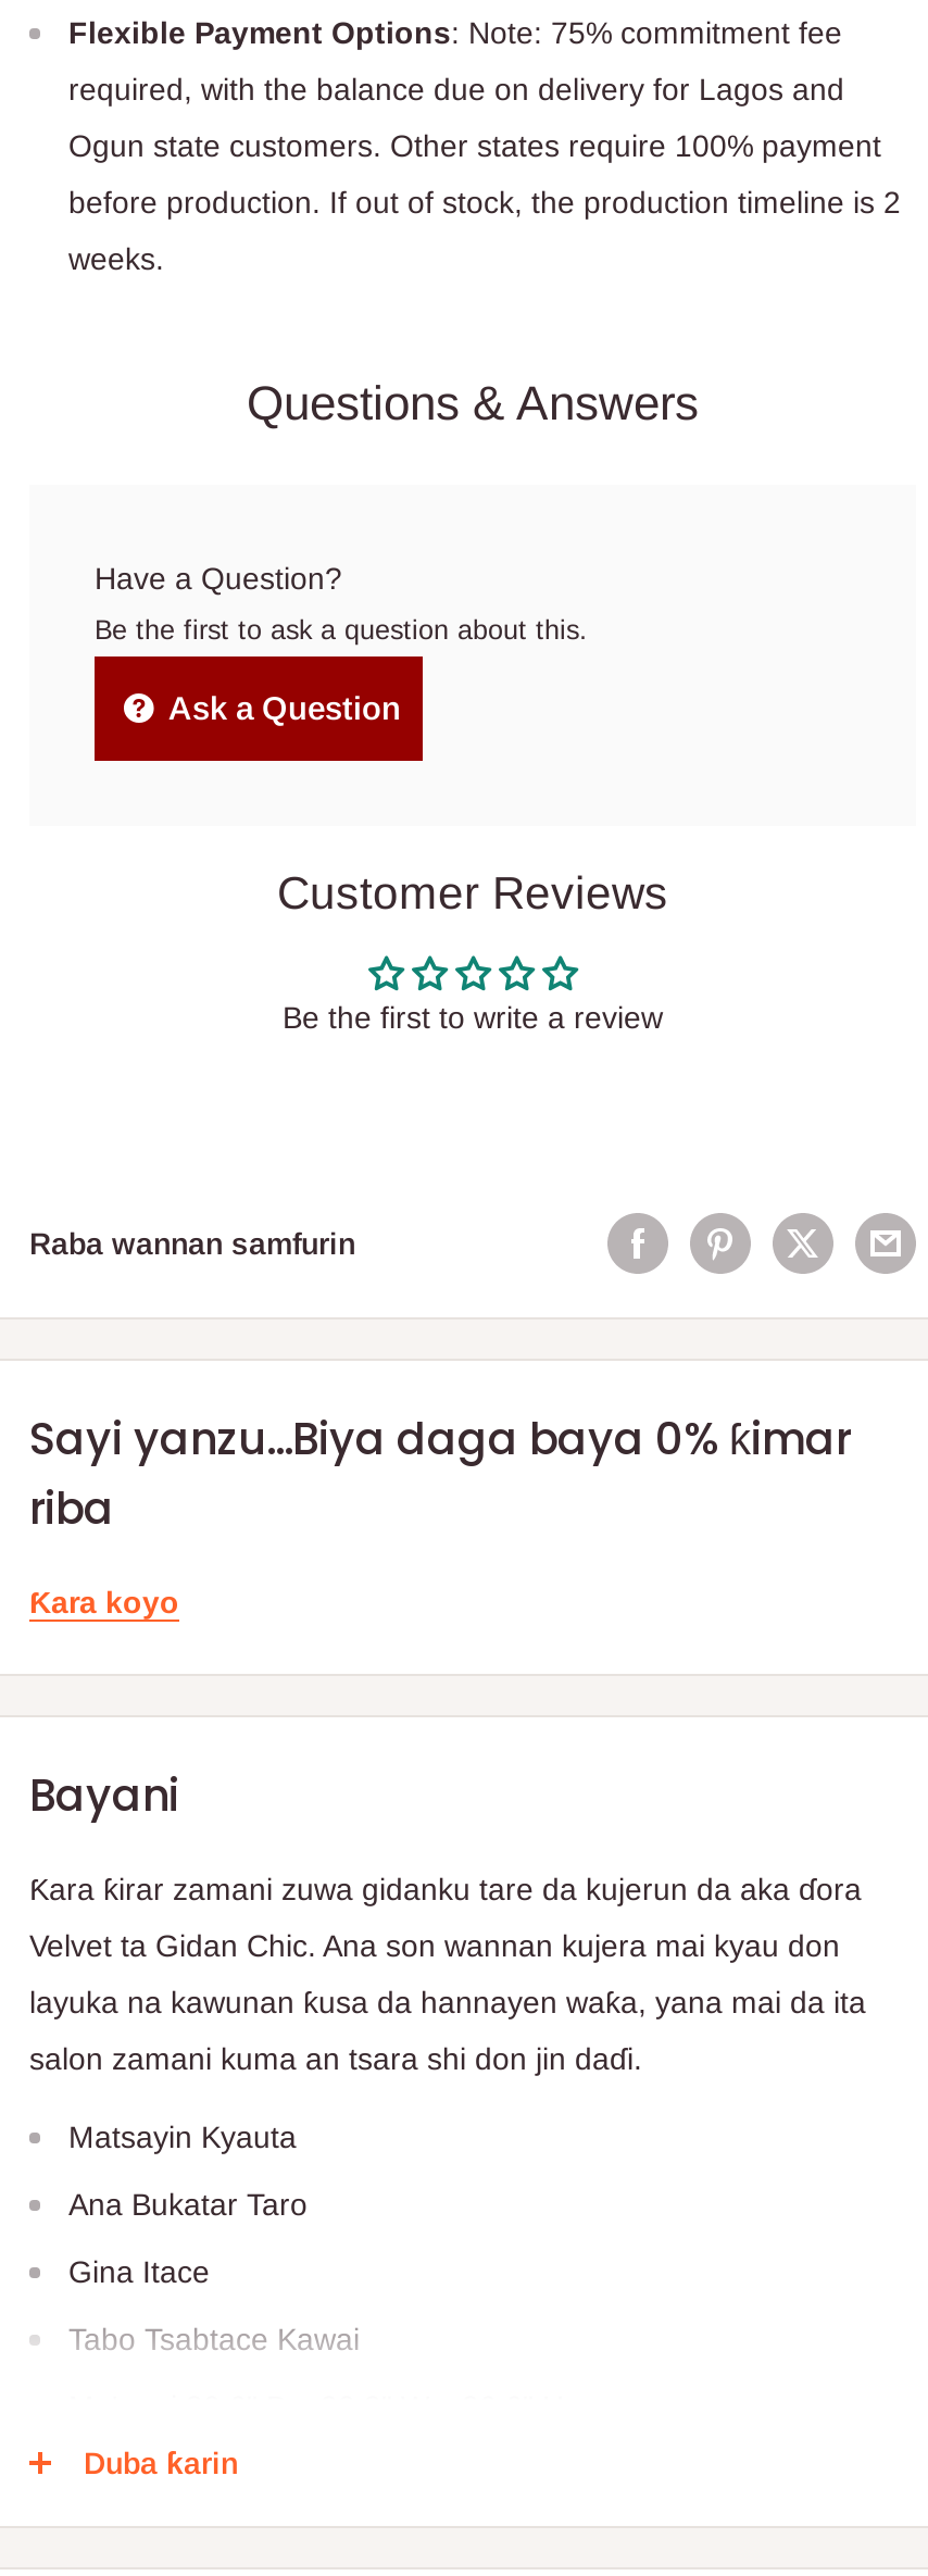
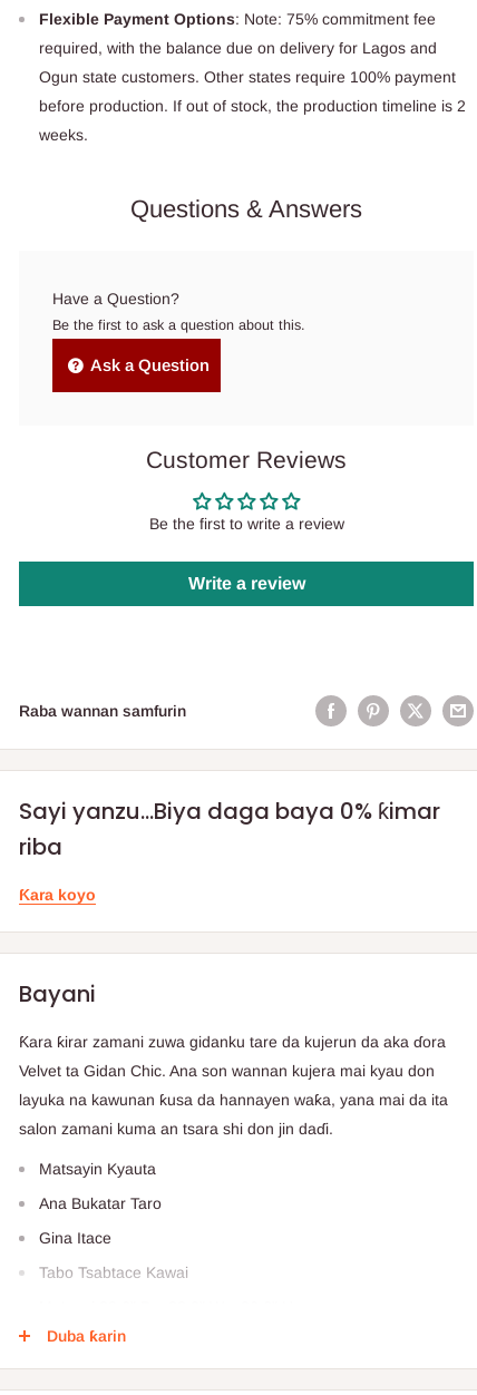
+ Write a review
